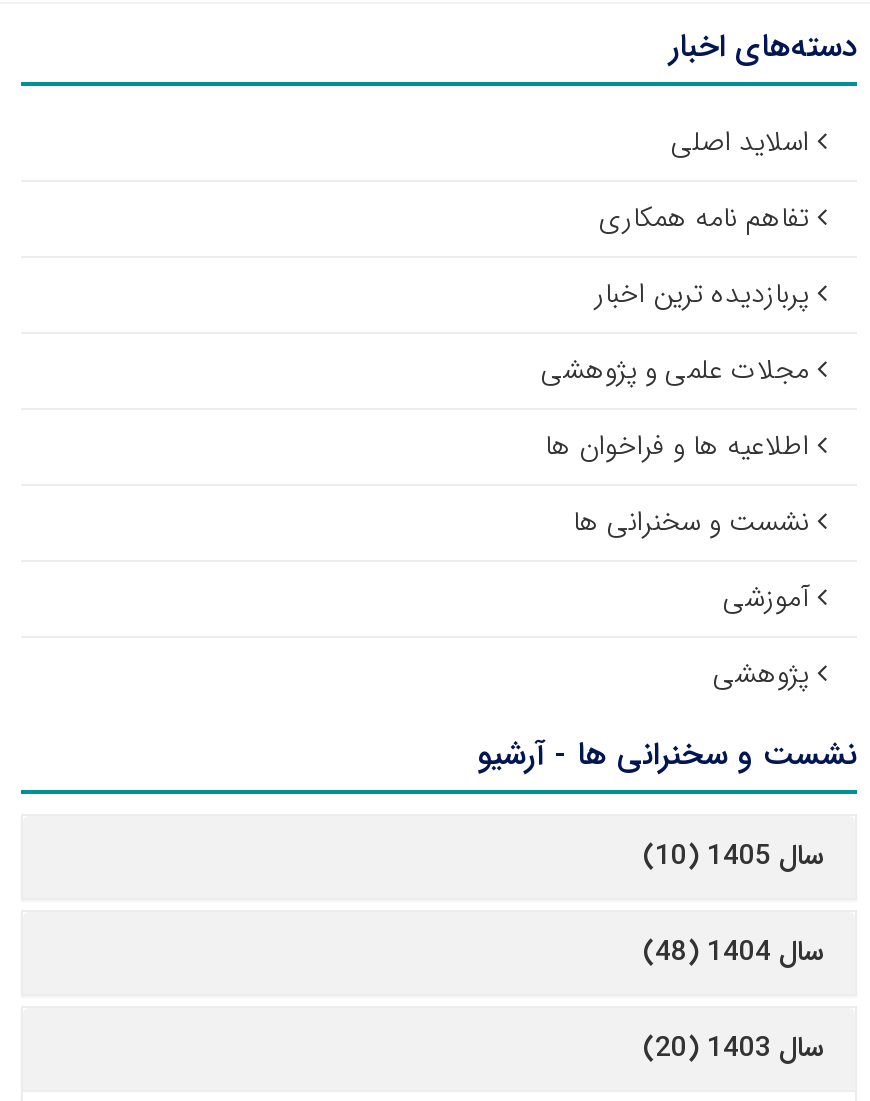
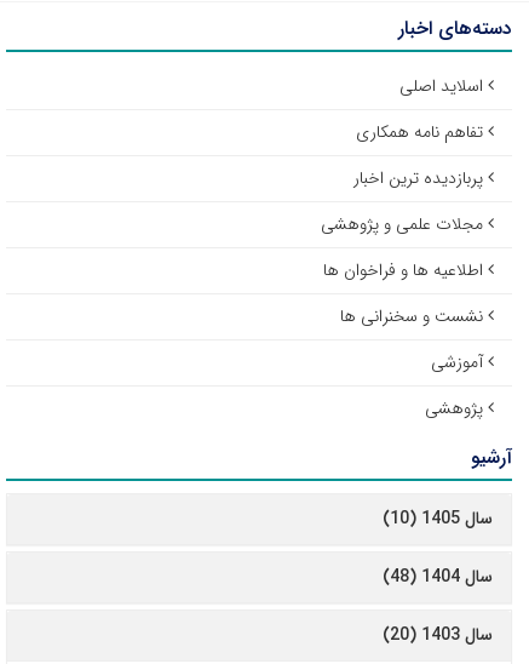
- نشست و سخنرانی ها - آرشیو
+ آرشیو
